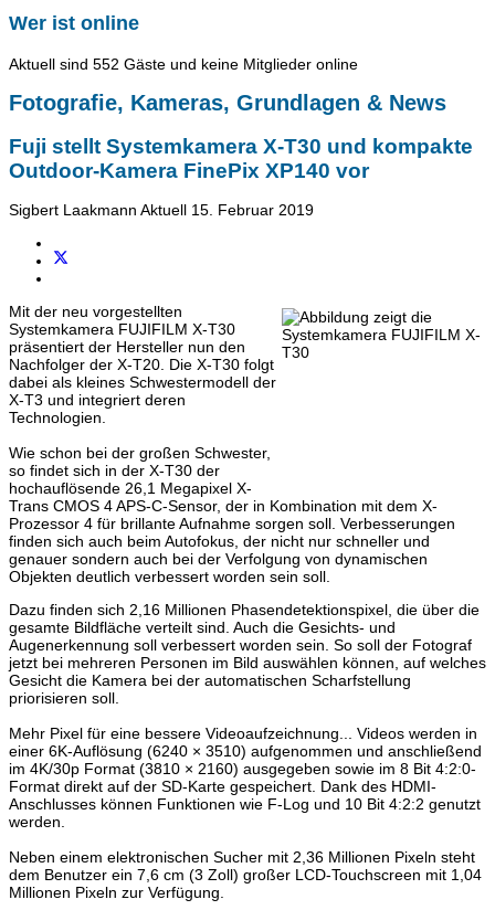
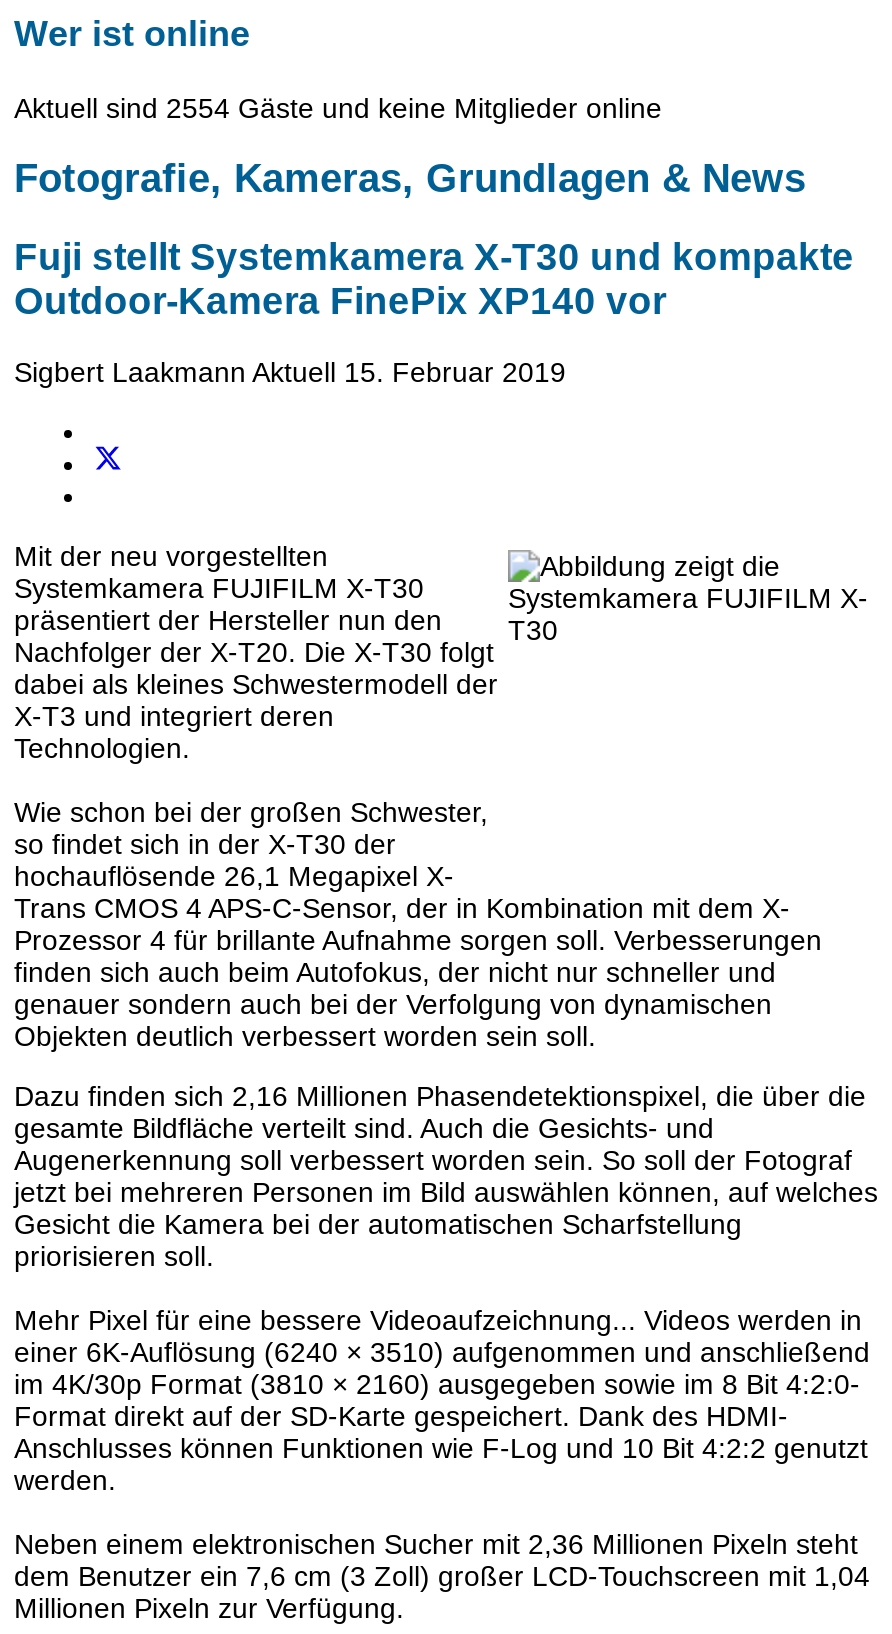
- Aktuell sind 552 Gäste und keine Mitglieder online
+ Aktuell sind 2554 Gäste und keine Mitglieder online
